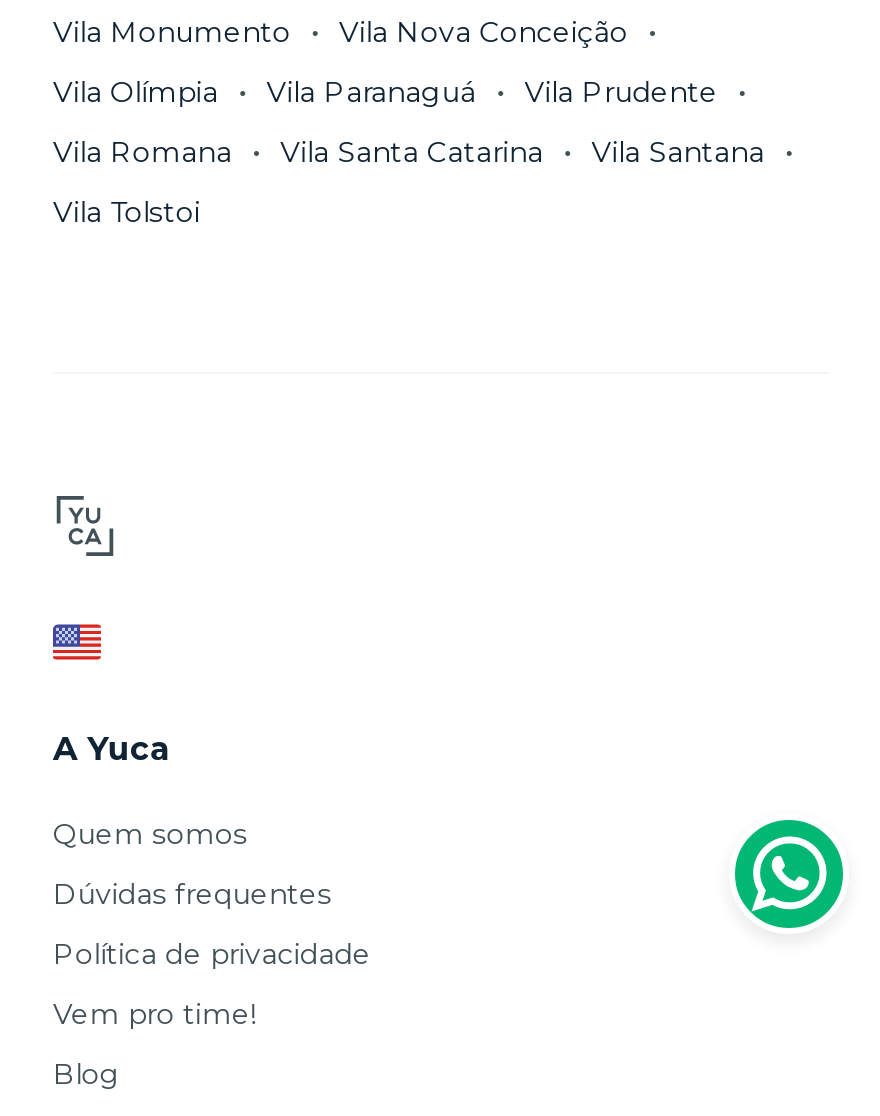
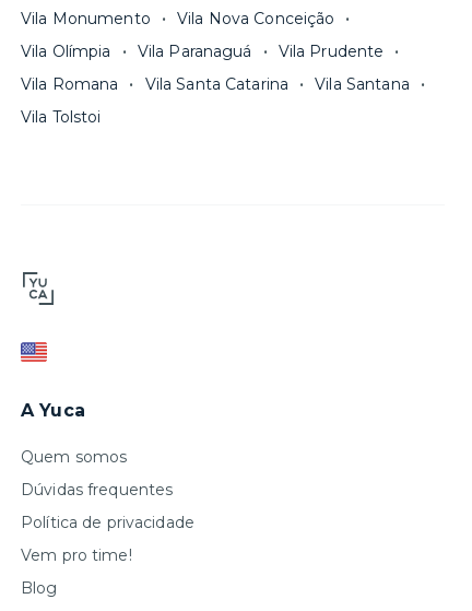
- [image]
